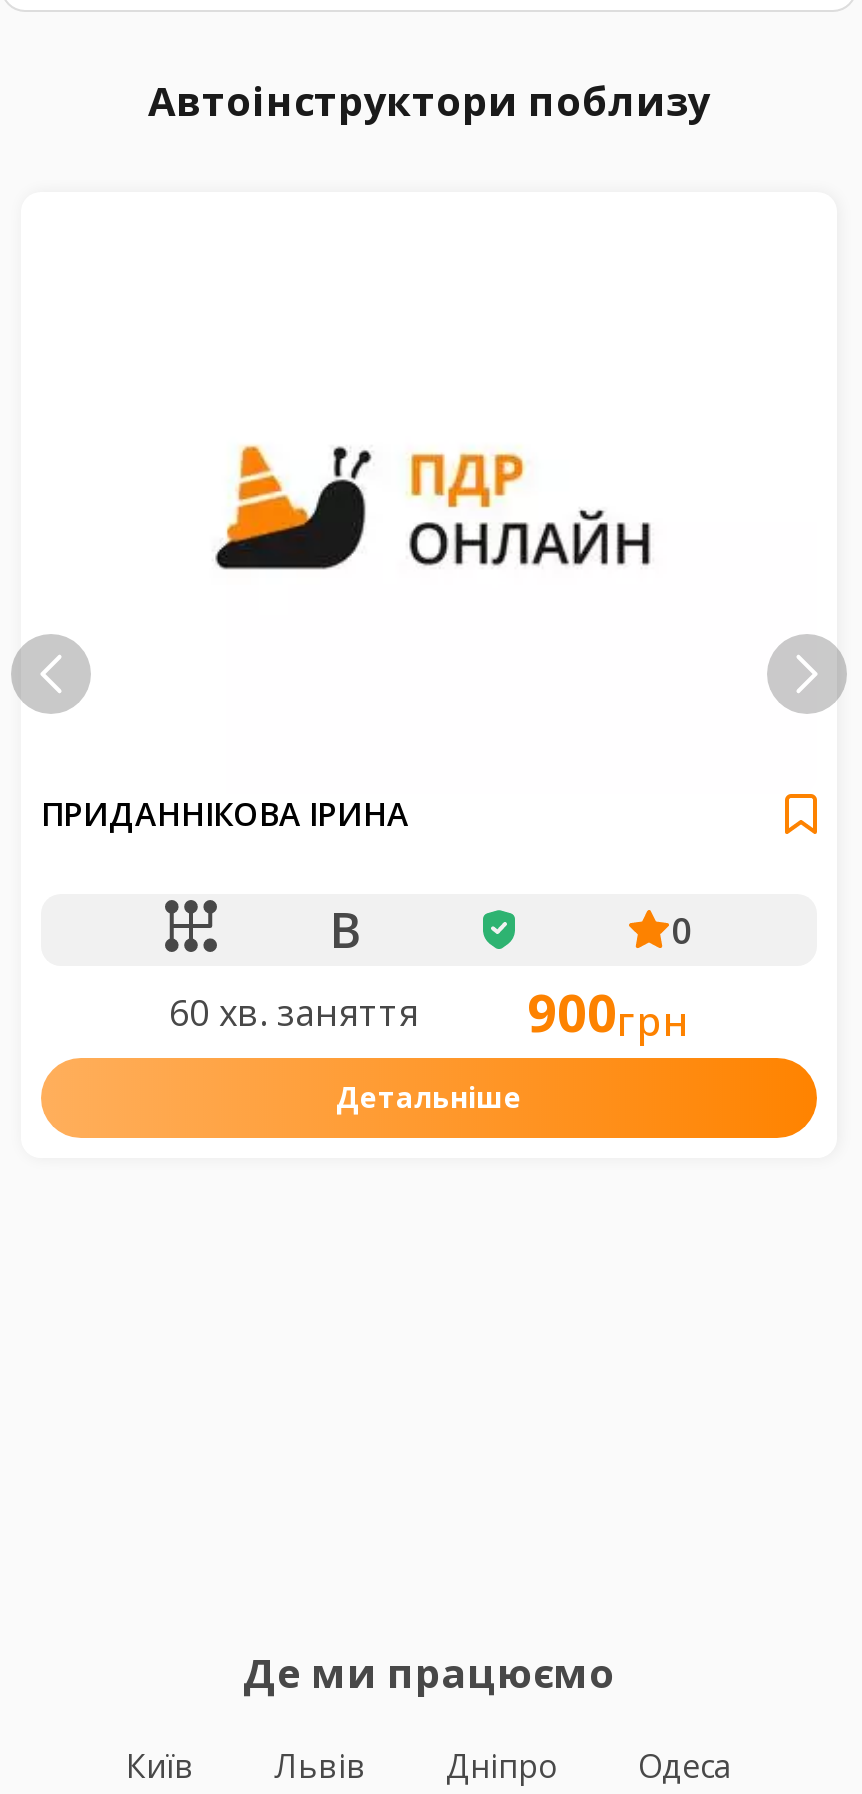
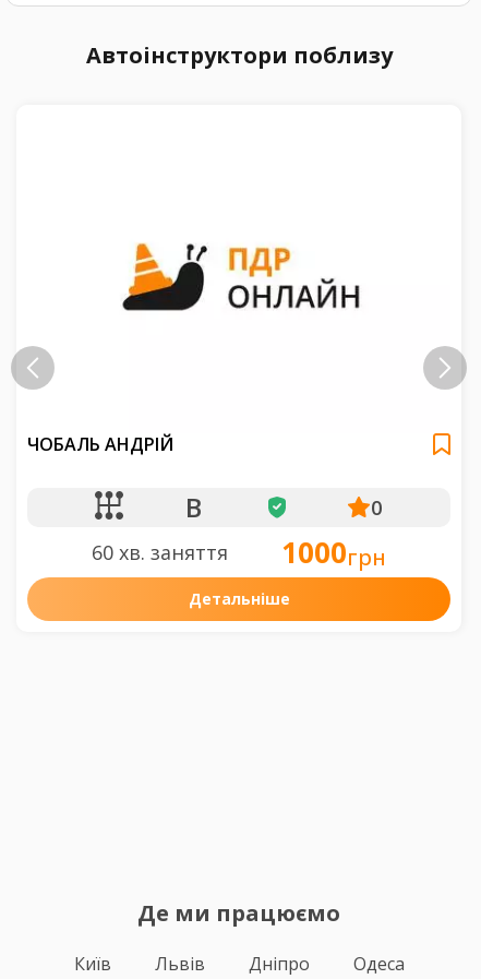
- ПРИДАННІКОВА ІРИНА
+ ЧОБАЛЬ АНДРІЙ

- 900грн
+ 1000грн
